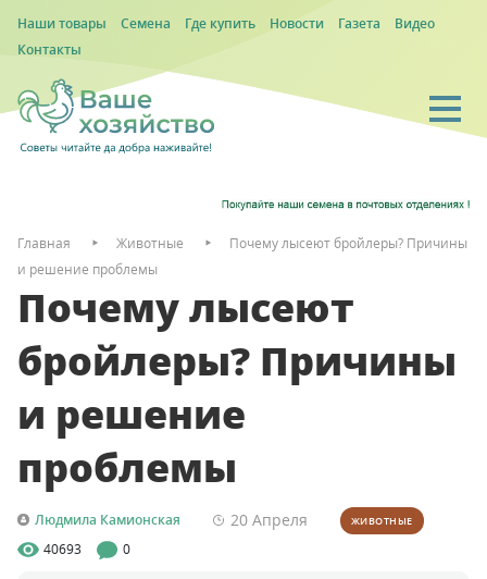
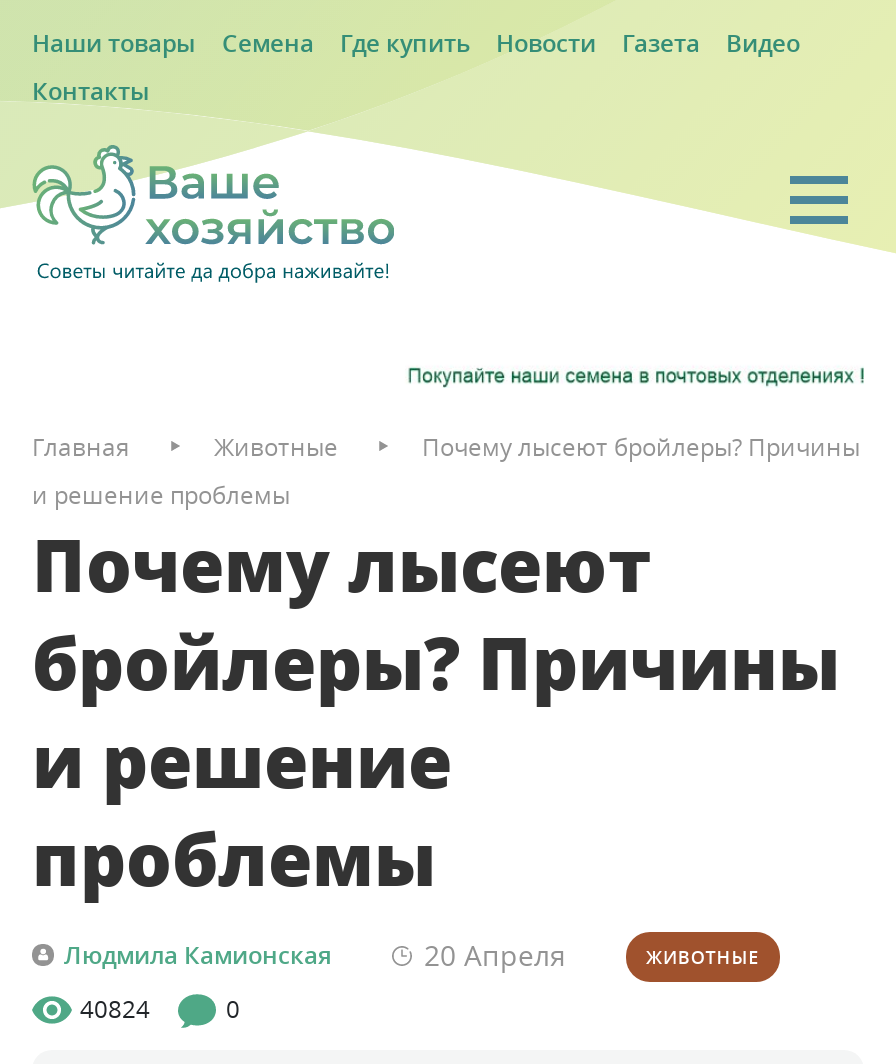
- 40693
+ 40824
